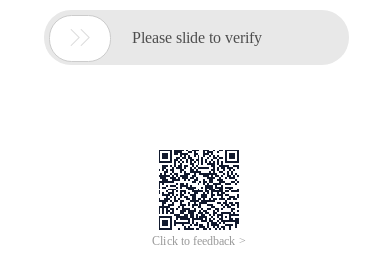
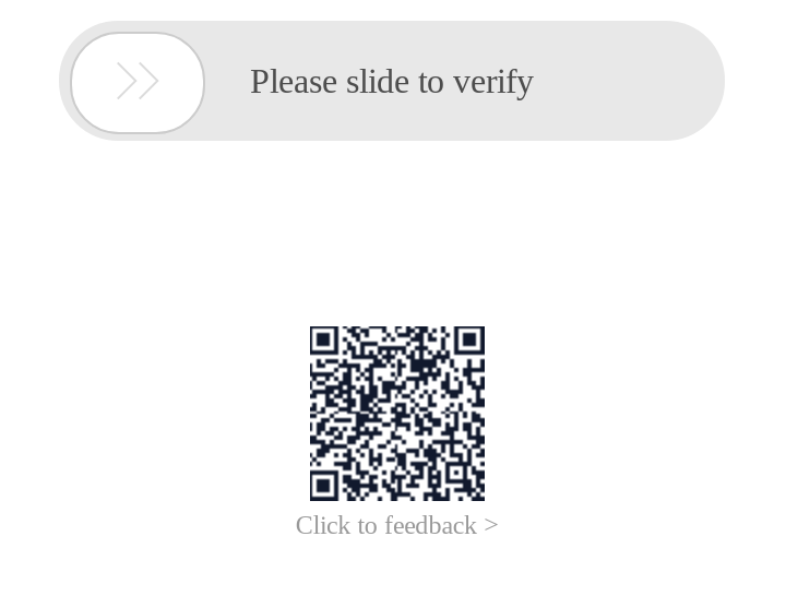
- [image]
+ [image]
